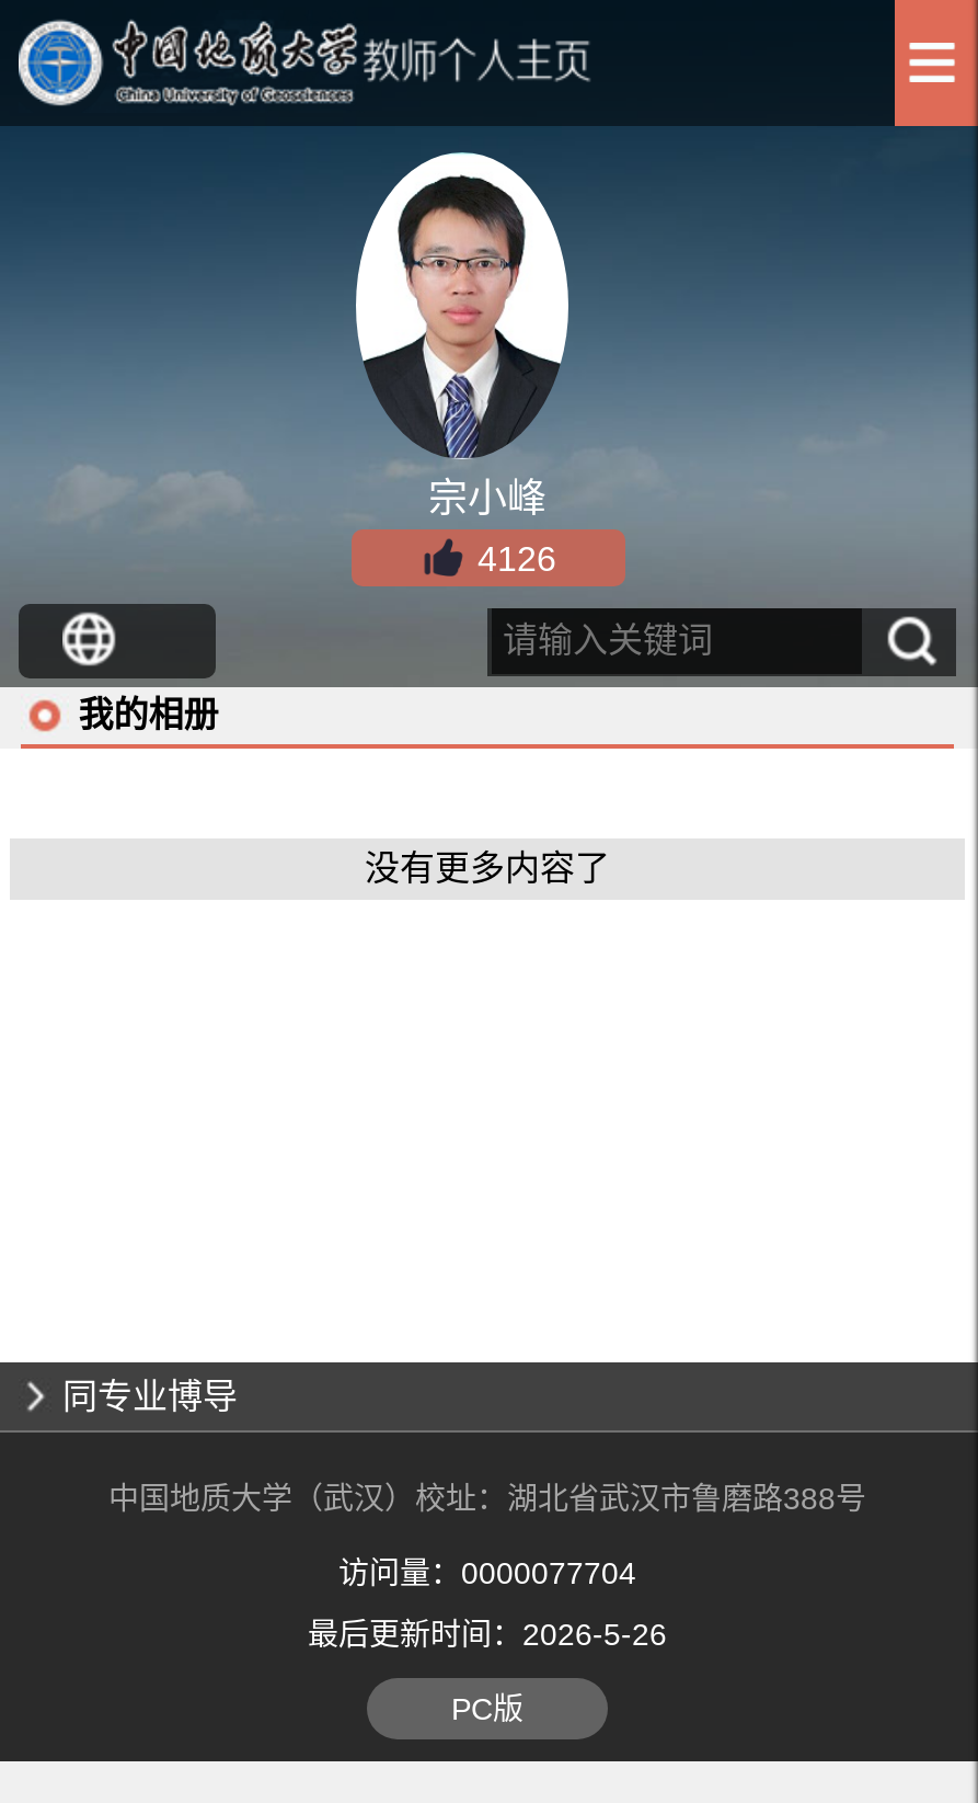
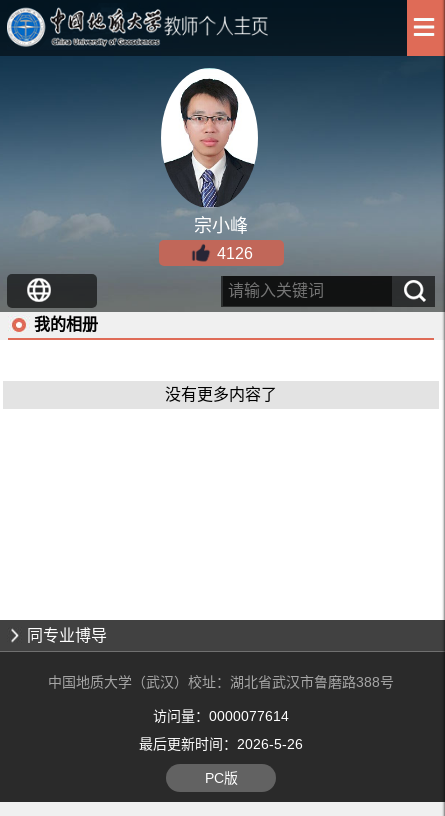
- 访问量：0000077704
+ 访问量：0000077614
